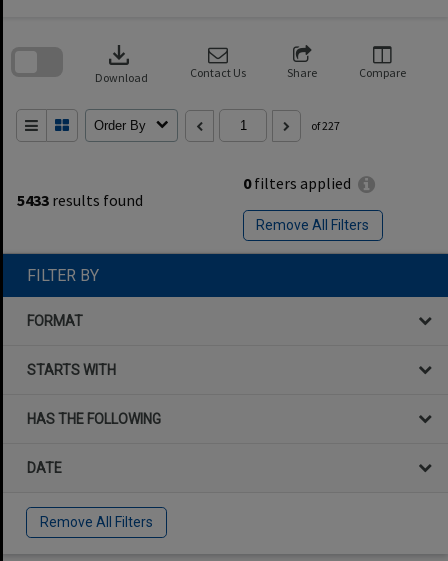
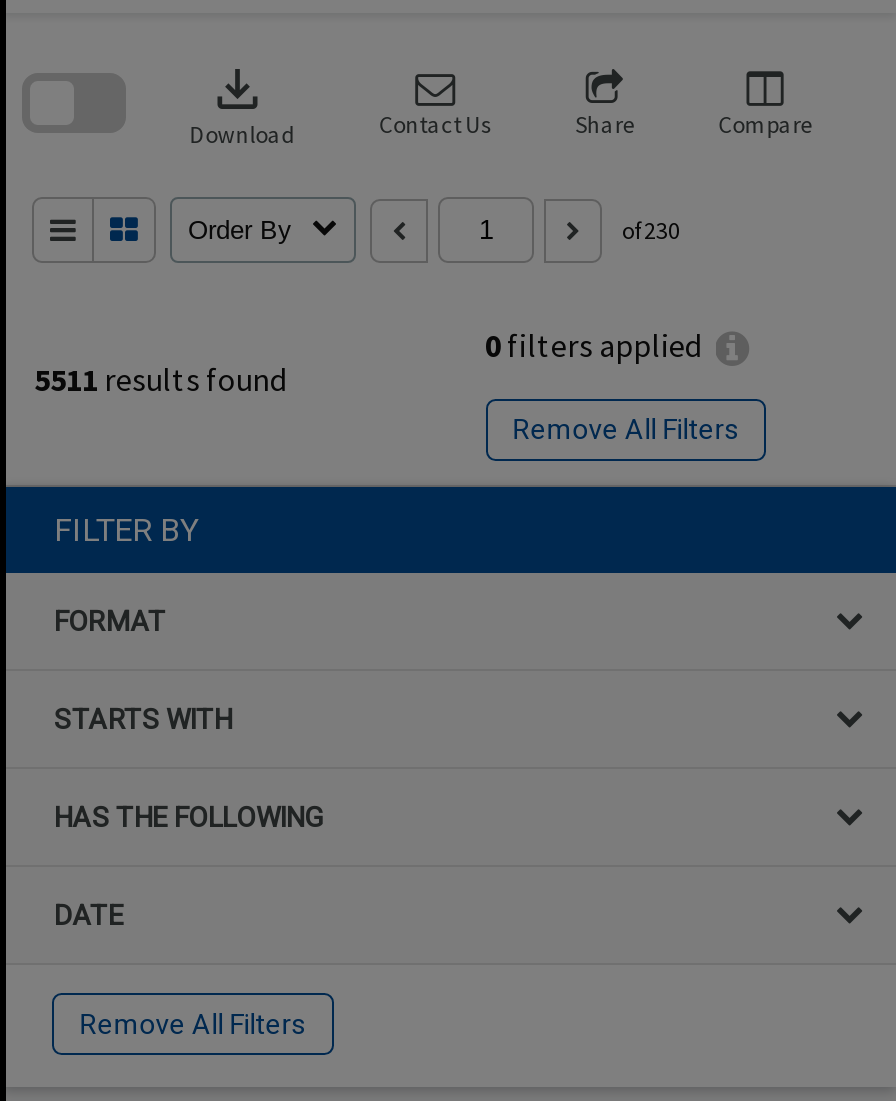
- of 227
+ of 230

- 5433 results found
+ 5511 results found
